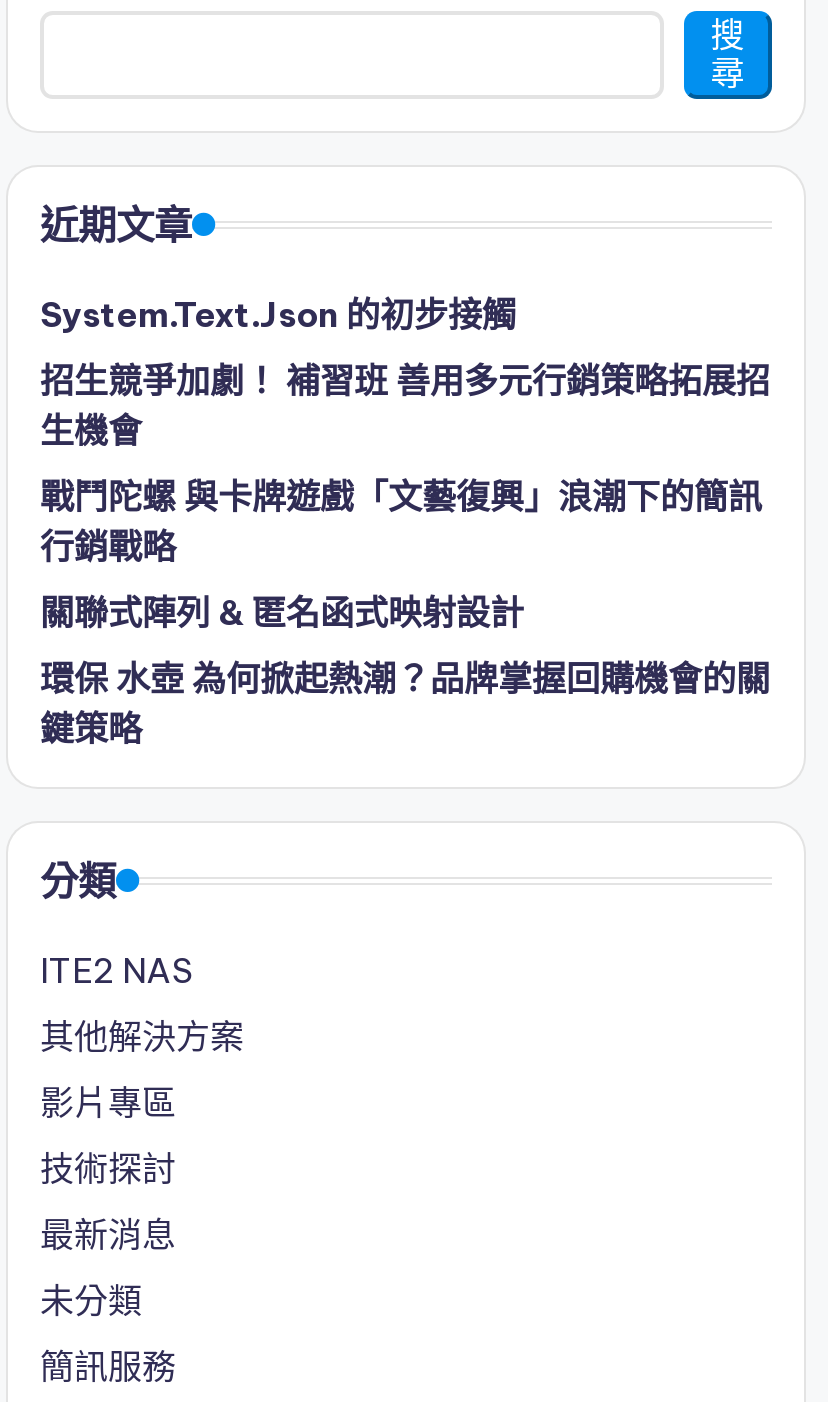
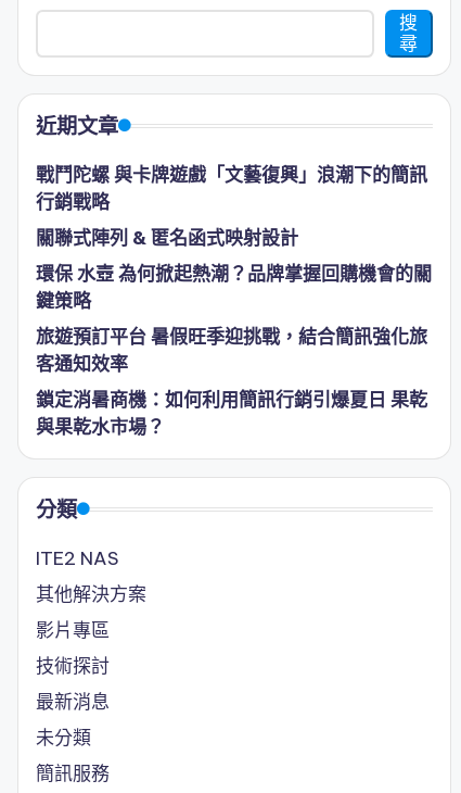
- System.Text.Json 的初步接觸
- 招生競爭加劇！ 補習班 善用多元行銷策略拓展招
- 生機會

moved up: 戰鬥陀螺 與卡牌遊戲「文藝復興」浪潮下的簡訊 | 行銷戰略 | 關聯式陣列 & 匿名函式映射設計 | 環保 水壺 為何掀起熱潮？品牌掌握回購機會的關 | 鍵策略

+ 旅遊預訂平台 暑假旺季迎挑戰，結合簡訊強化旅
+ 客通知效率
+ 鎖定消暑商機：如何利用簡訊行銷引爆夏日 果乾
+ 與果乾水市場？
